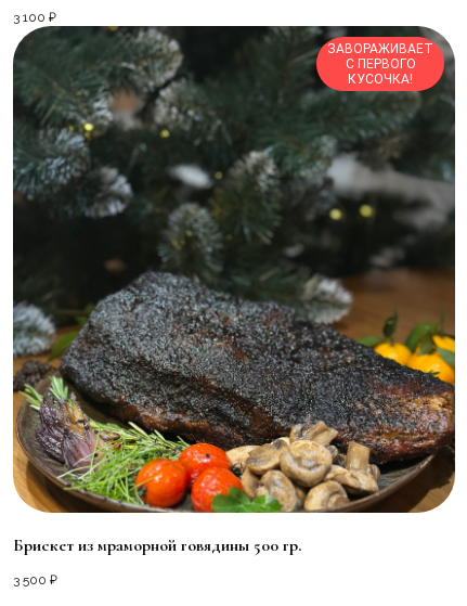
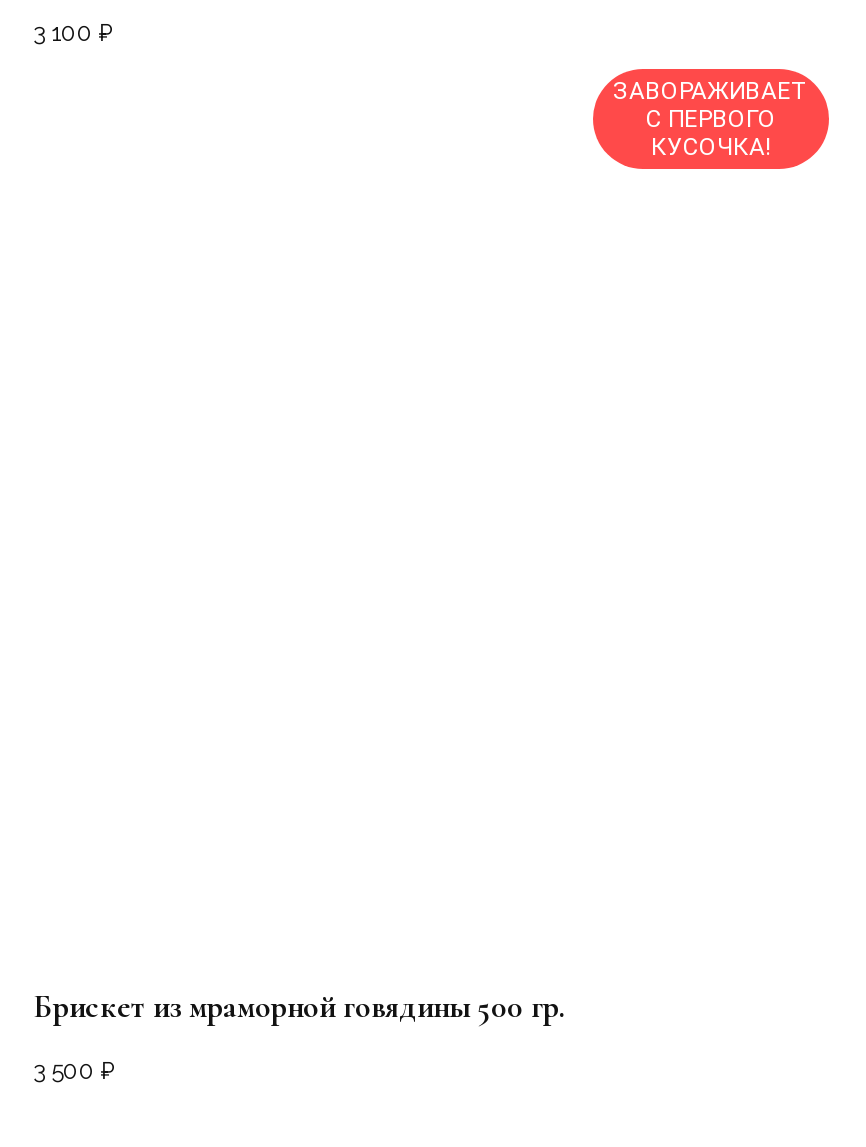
- [image]
